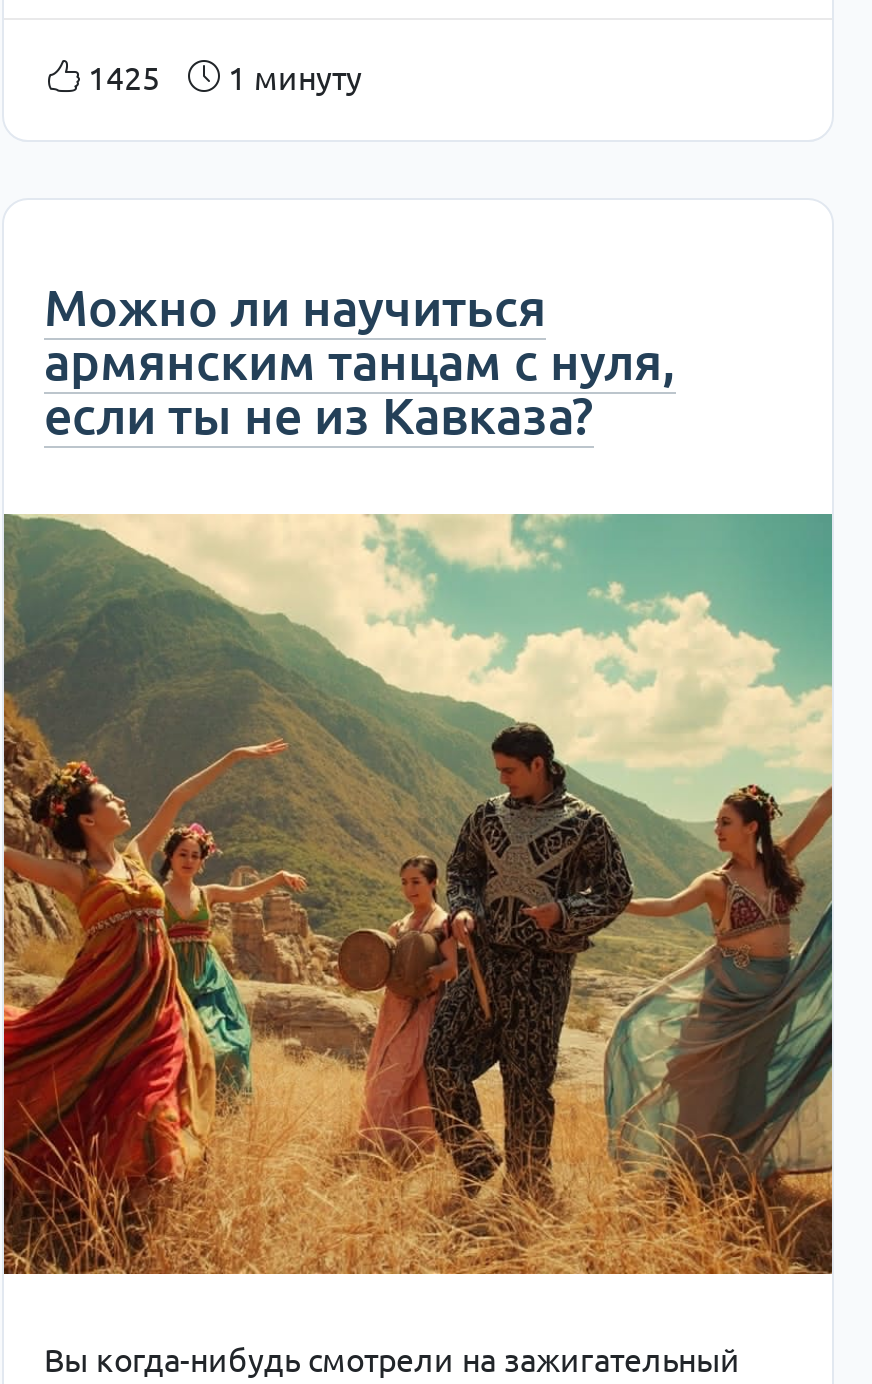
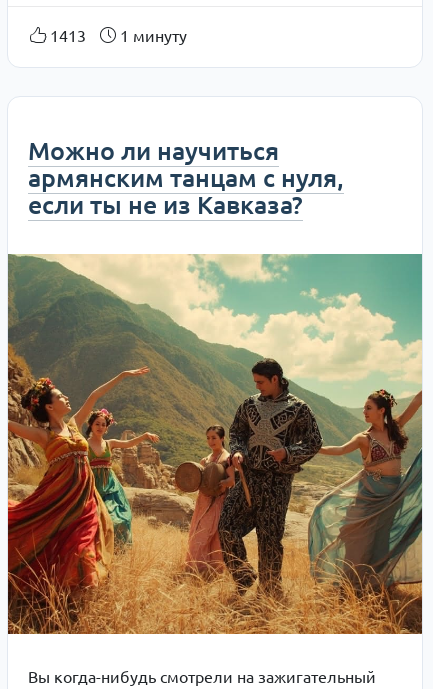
- 1425 1 минуту
+ 1413 1 минуту
